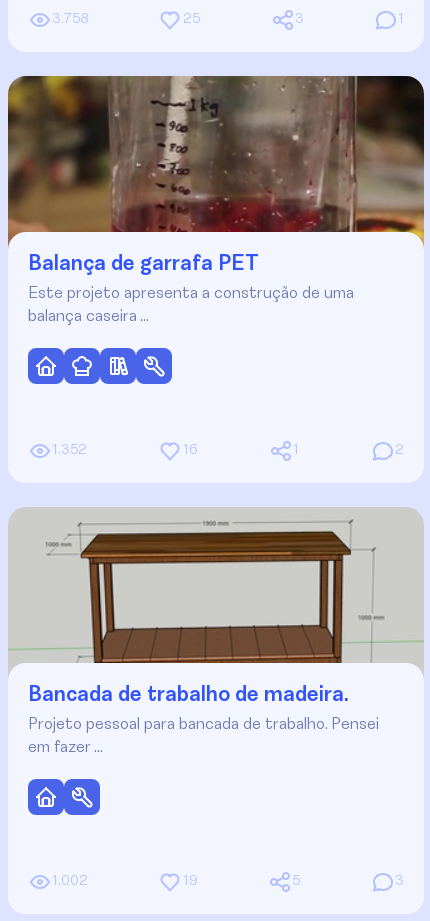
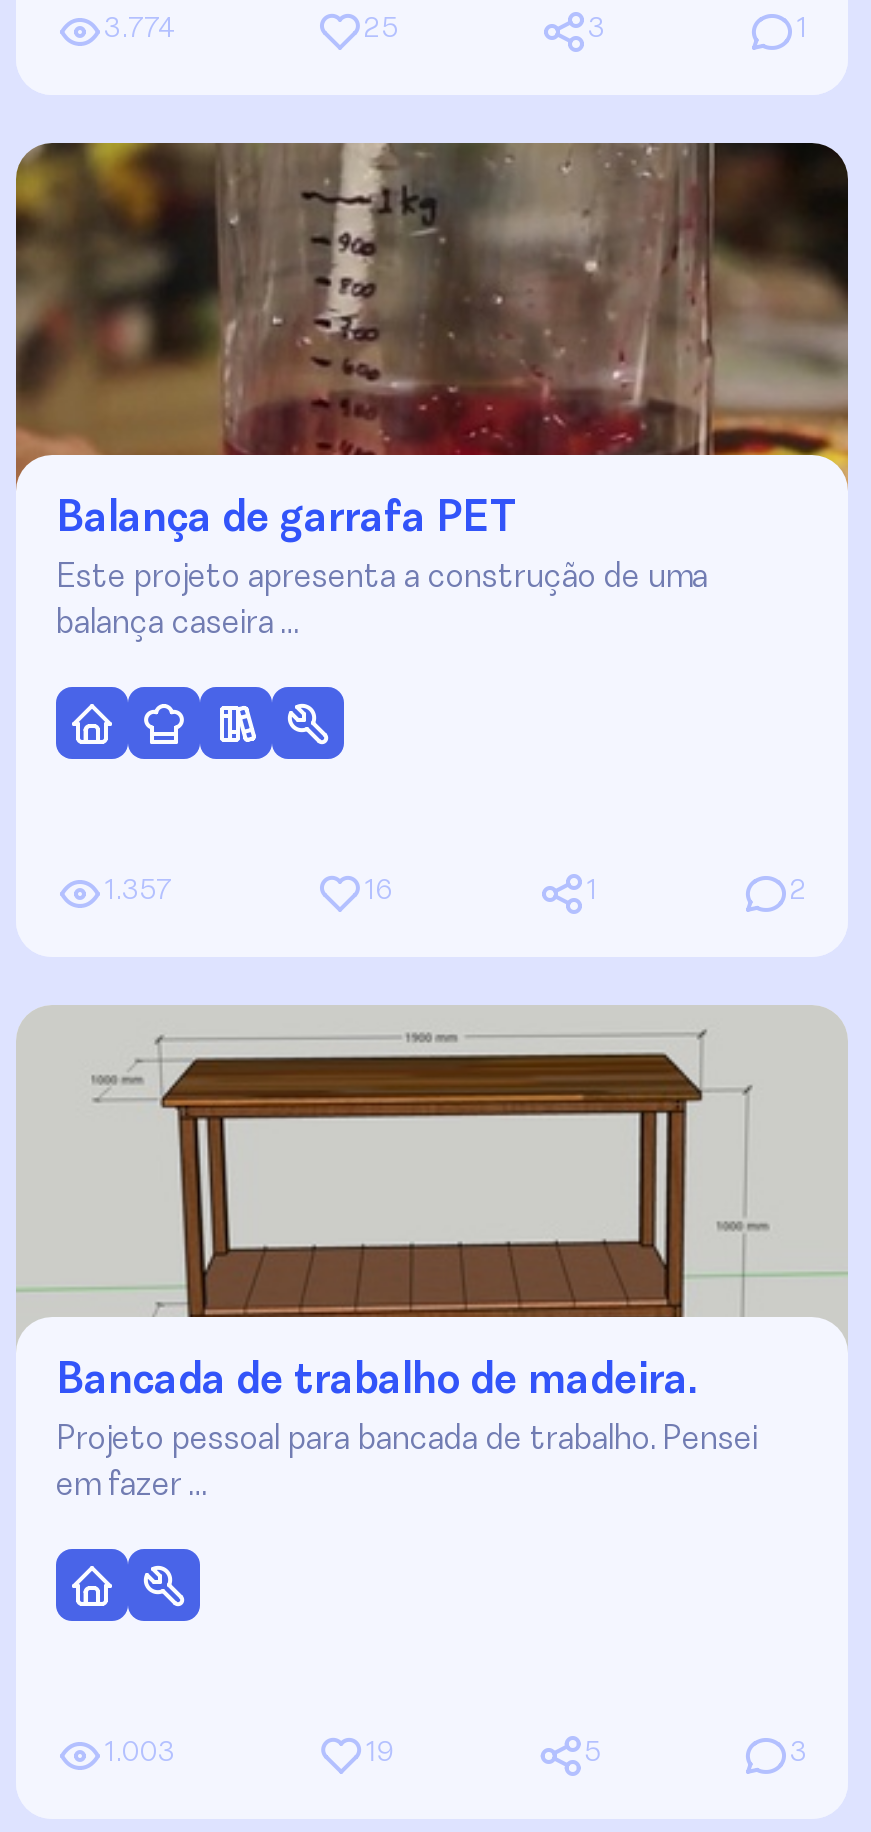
- 3.758
+ 3.774

- 1.352
+ 1.357

- 1.002
+ 1.003
